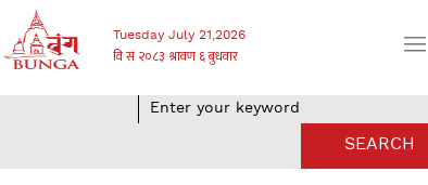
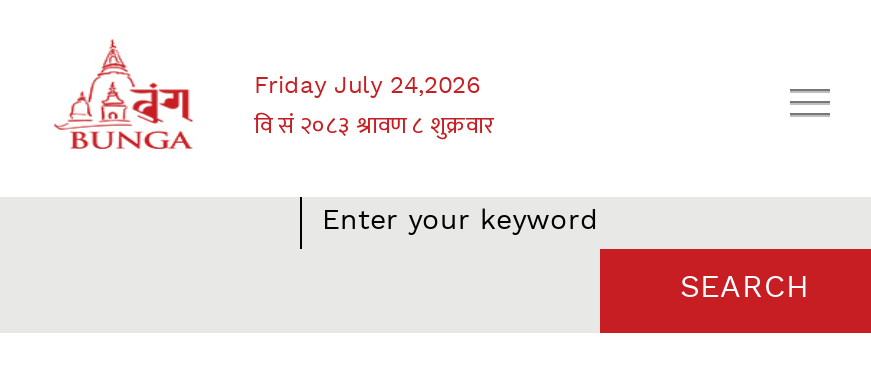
- Tuesday July 21,2026
+ Friday July 24,2026
